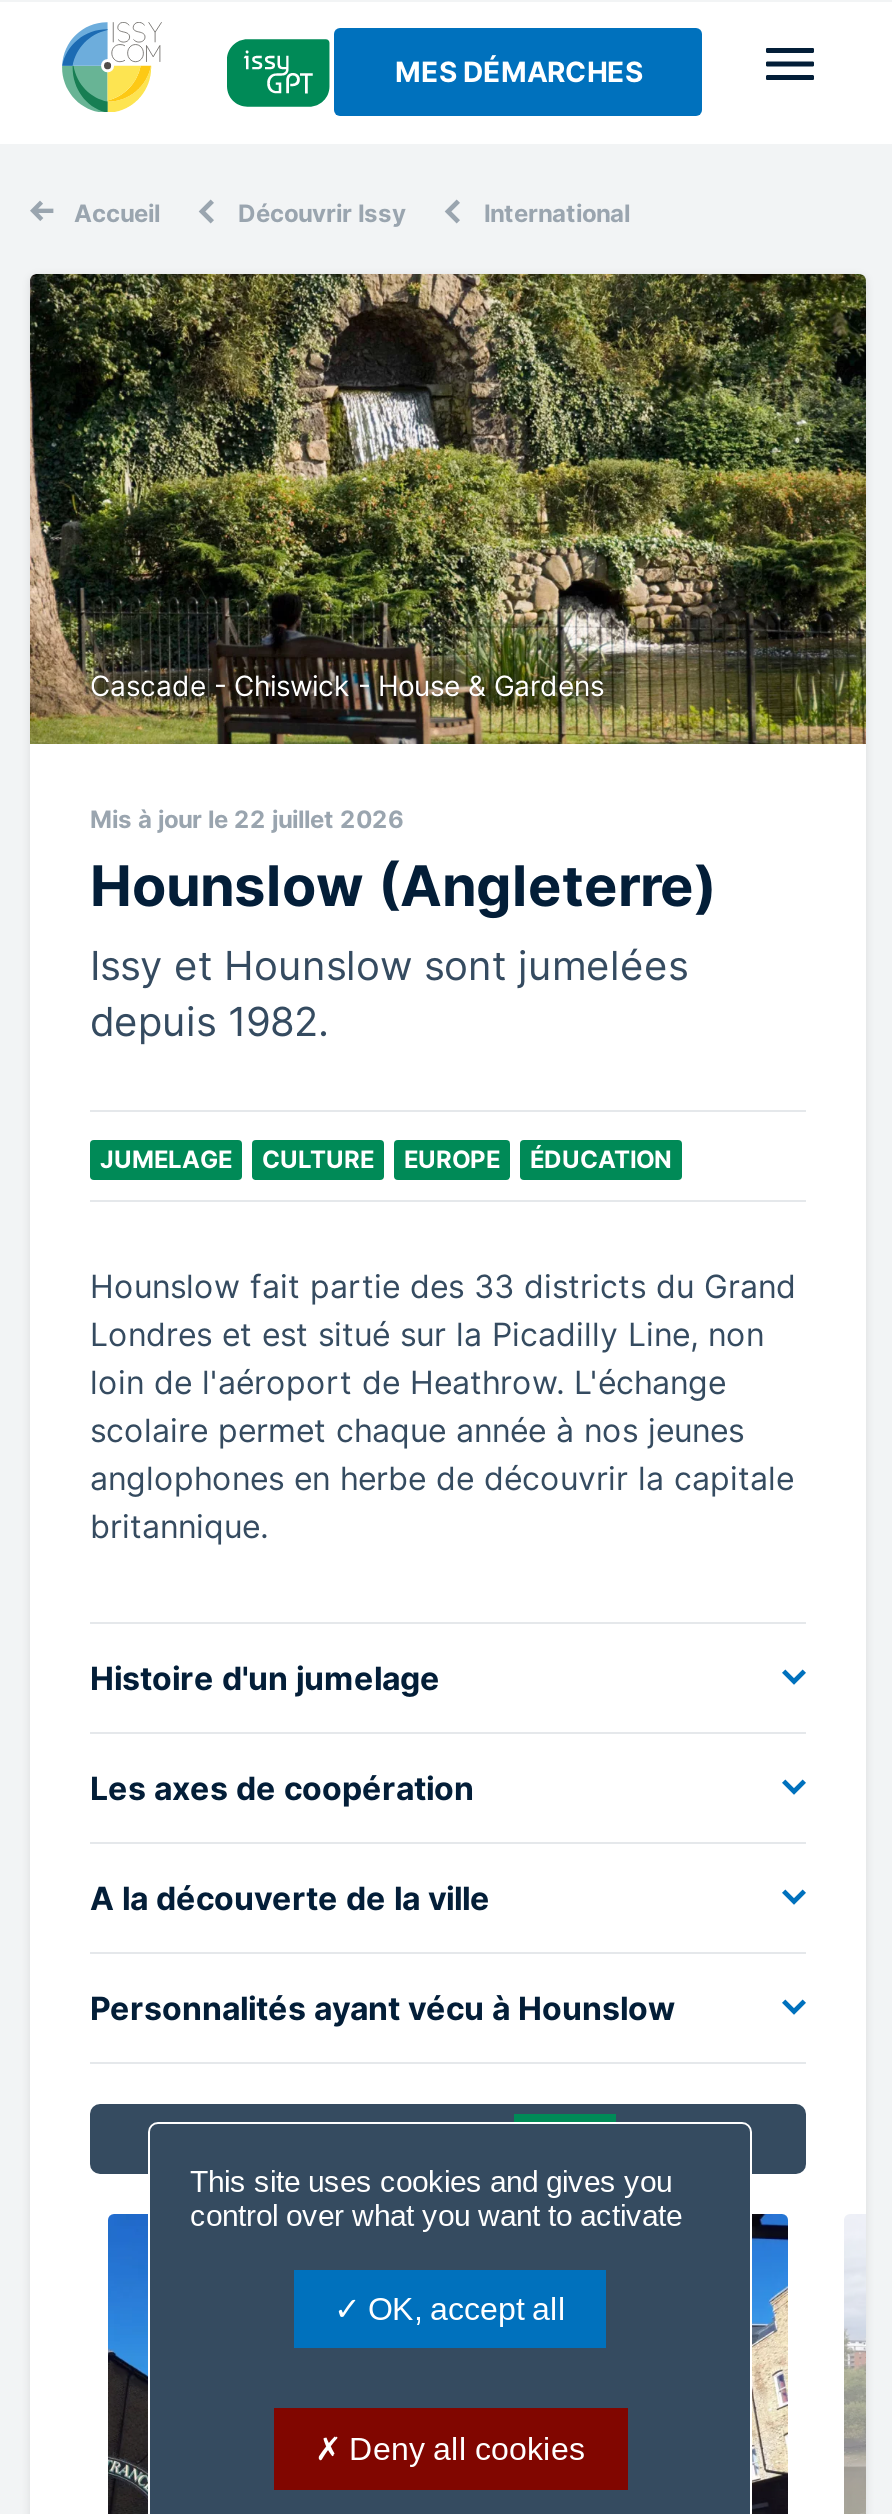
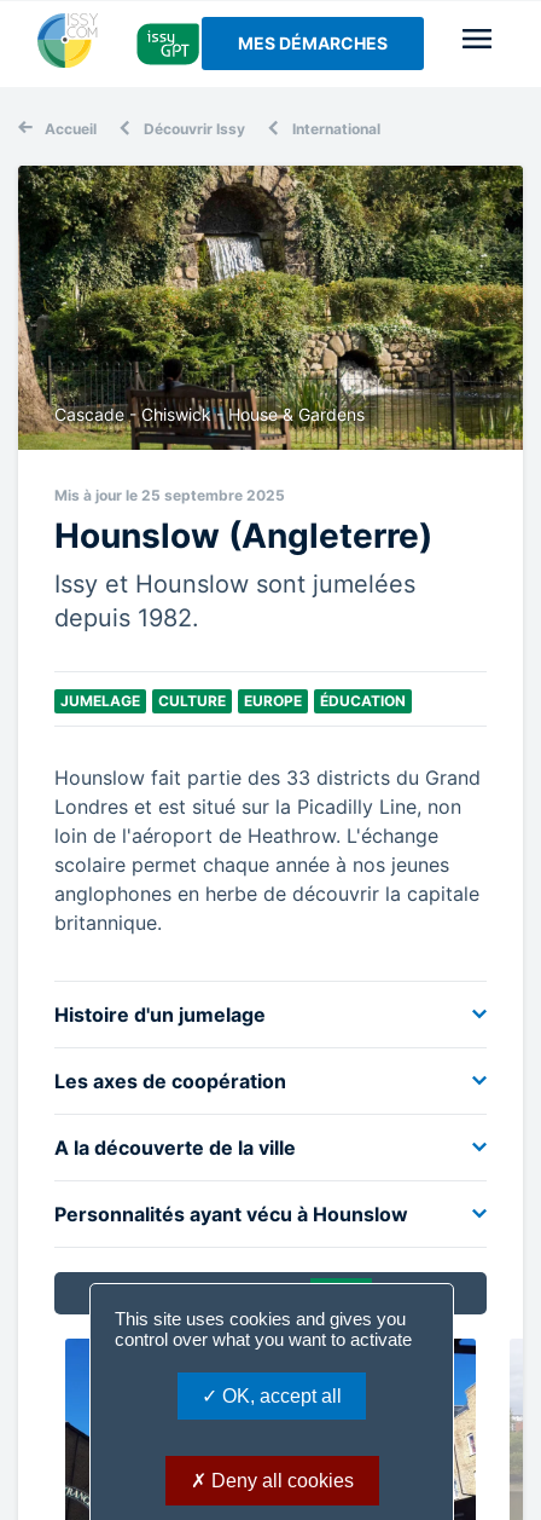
- Mis à jour le 22 juillet 2026
+ Mis à jour le 25 septembre 2025
